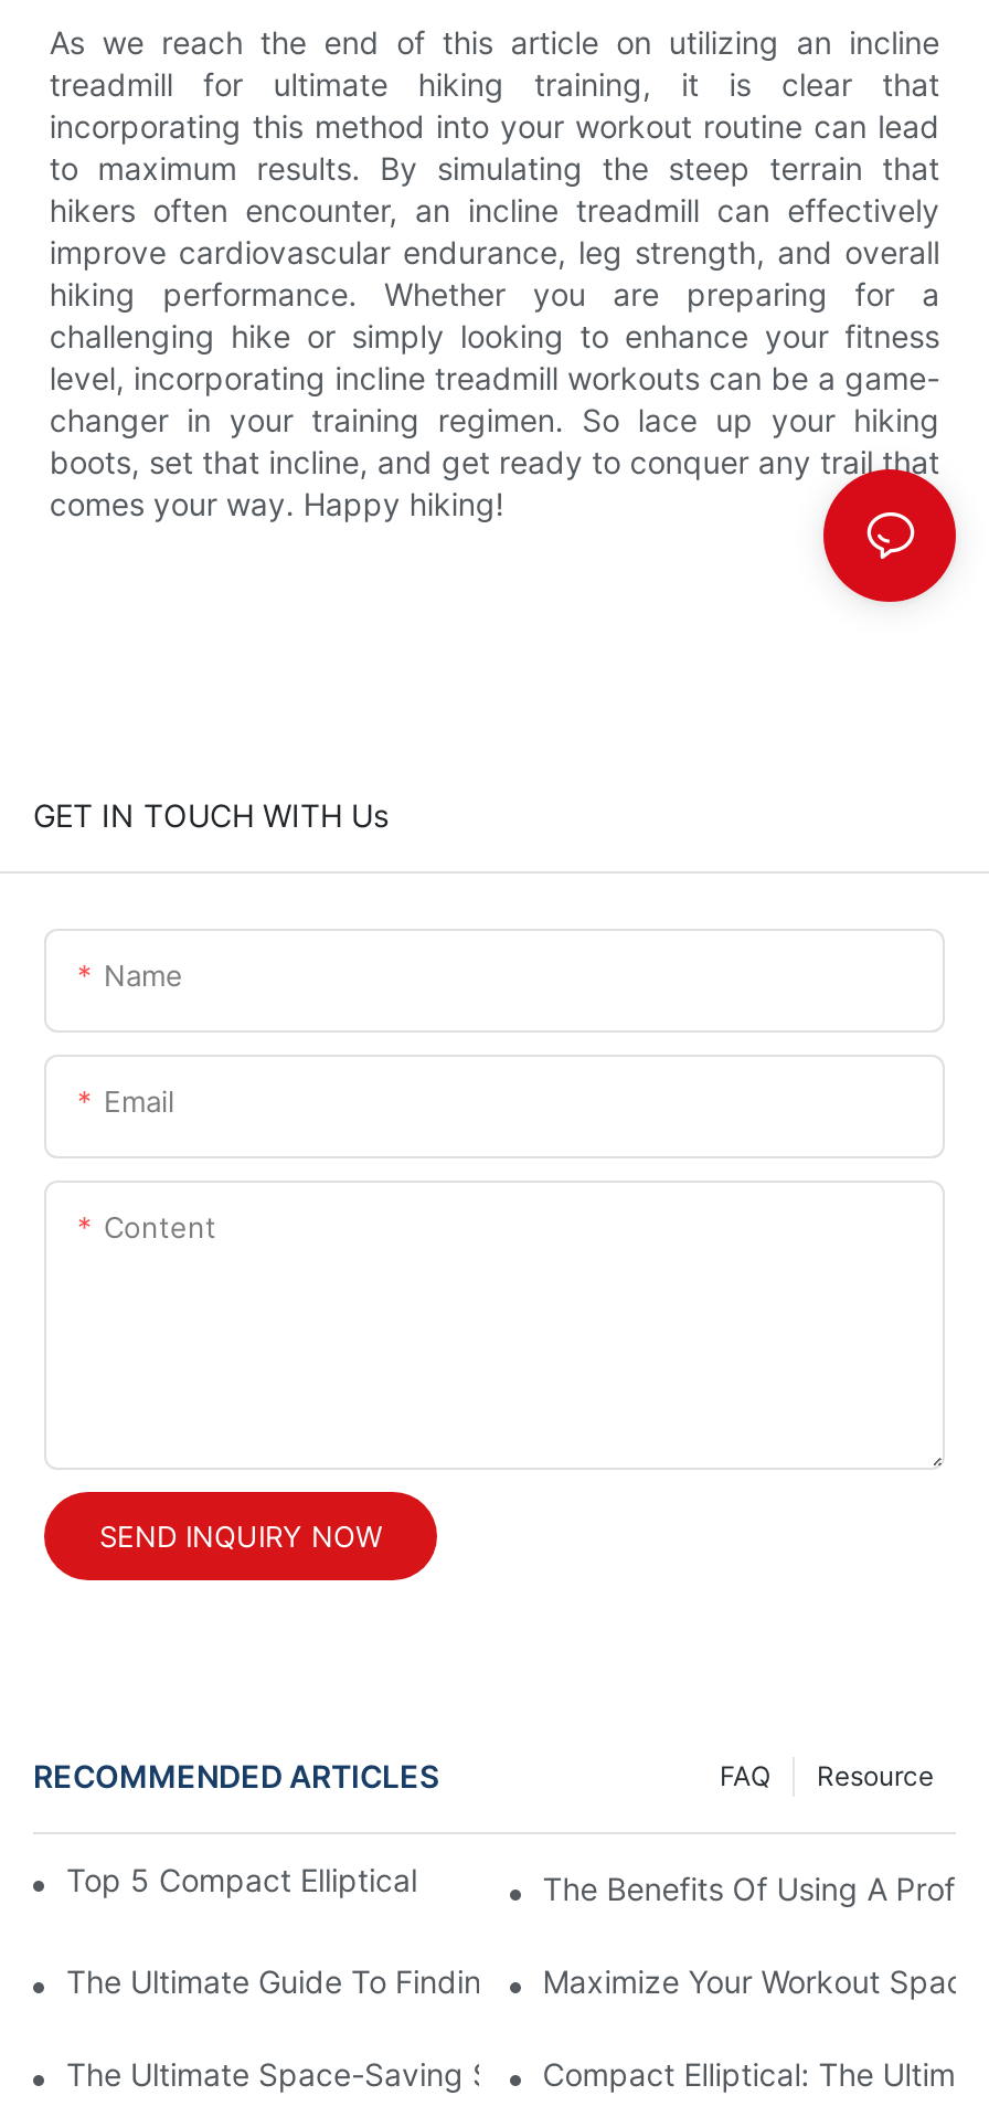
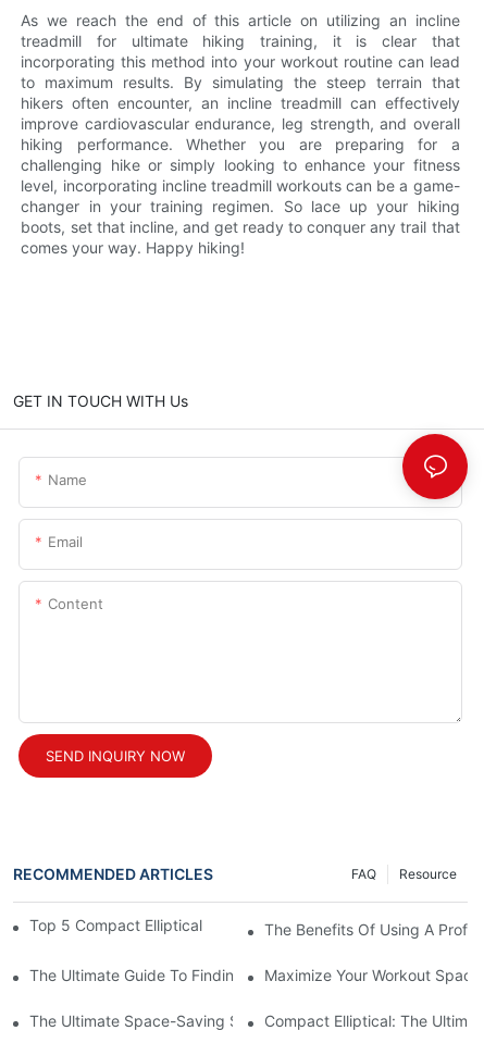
- [image]

+ [image]
